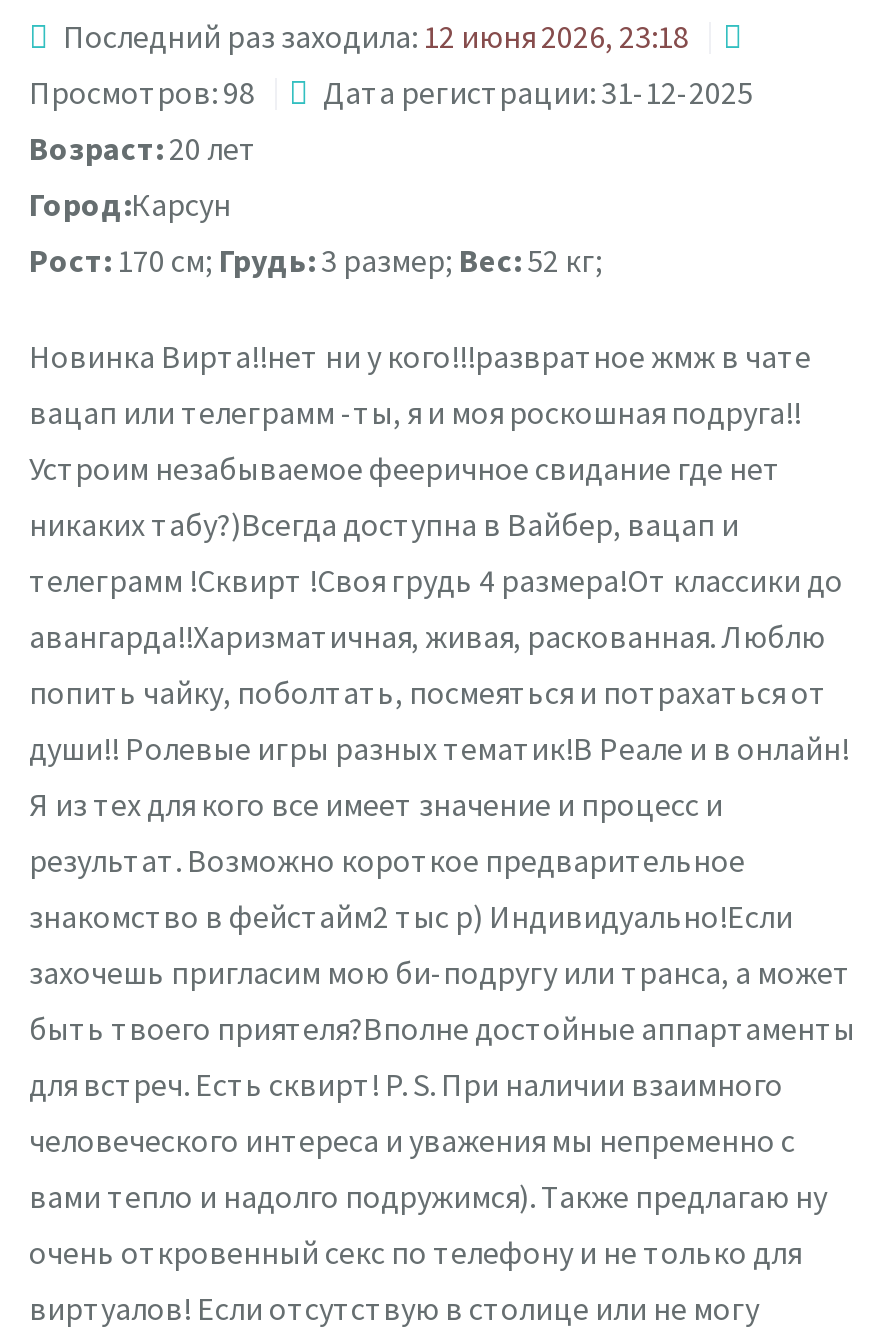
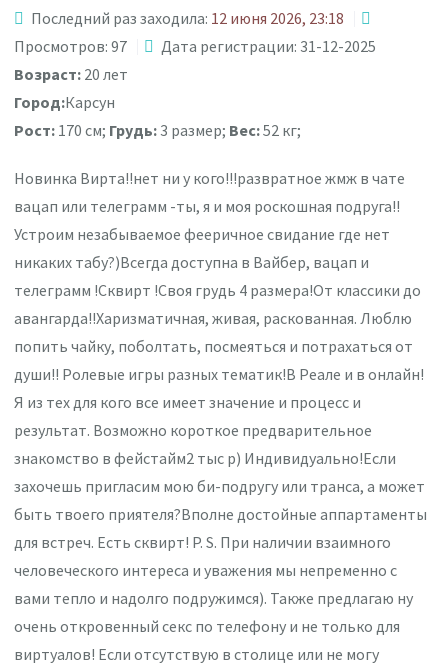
- Просмотров: 98 Дата регистрации: 31-12-2025
+ Просмотров: 97 Дата регистрации: 31-12-2025
